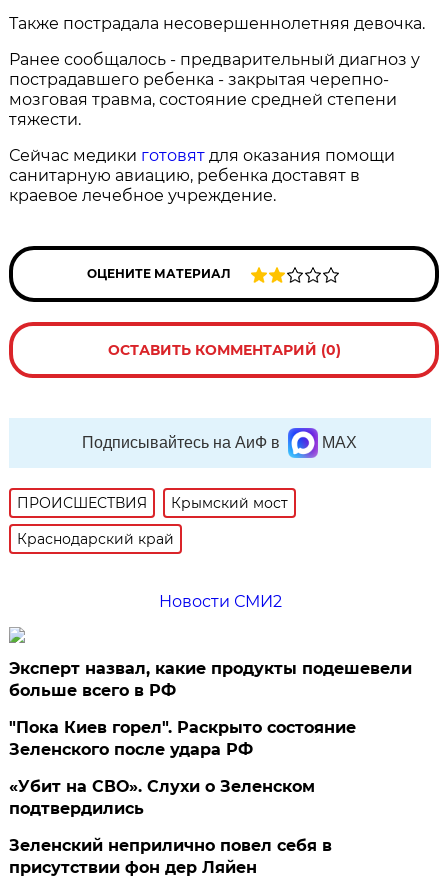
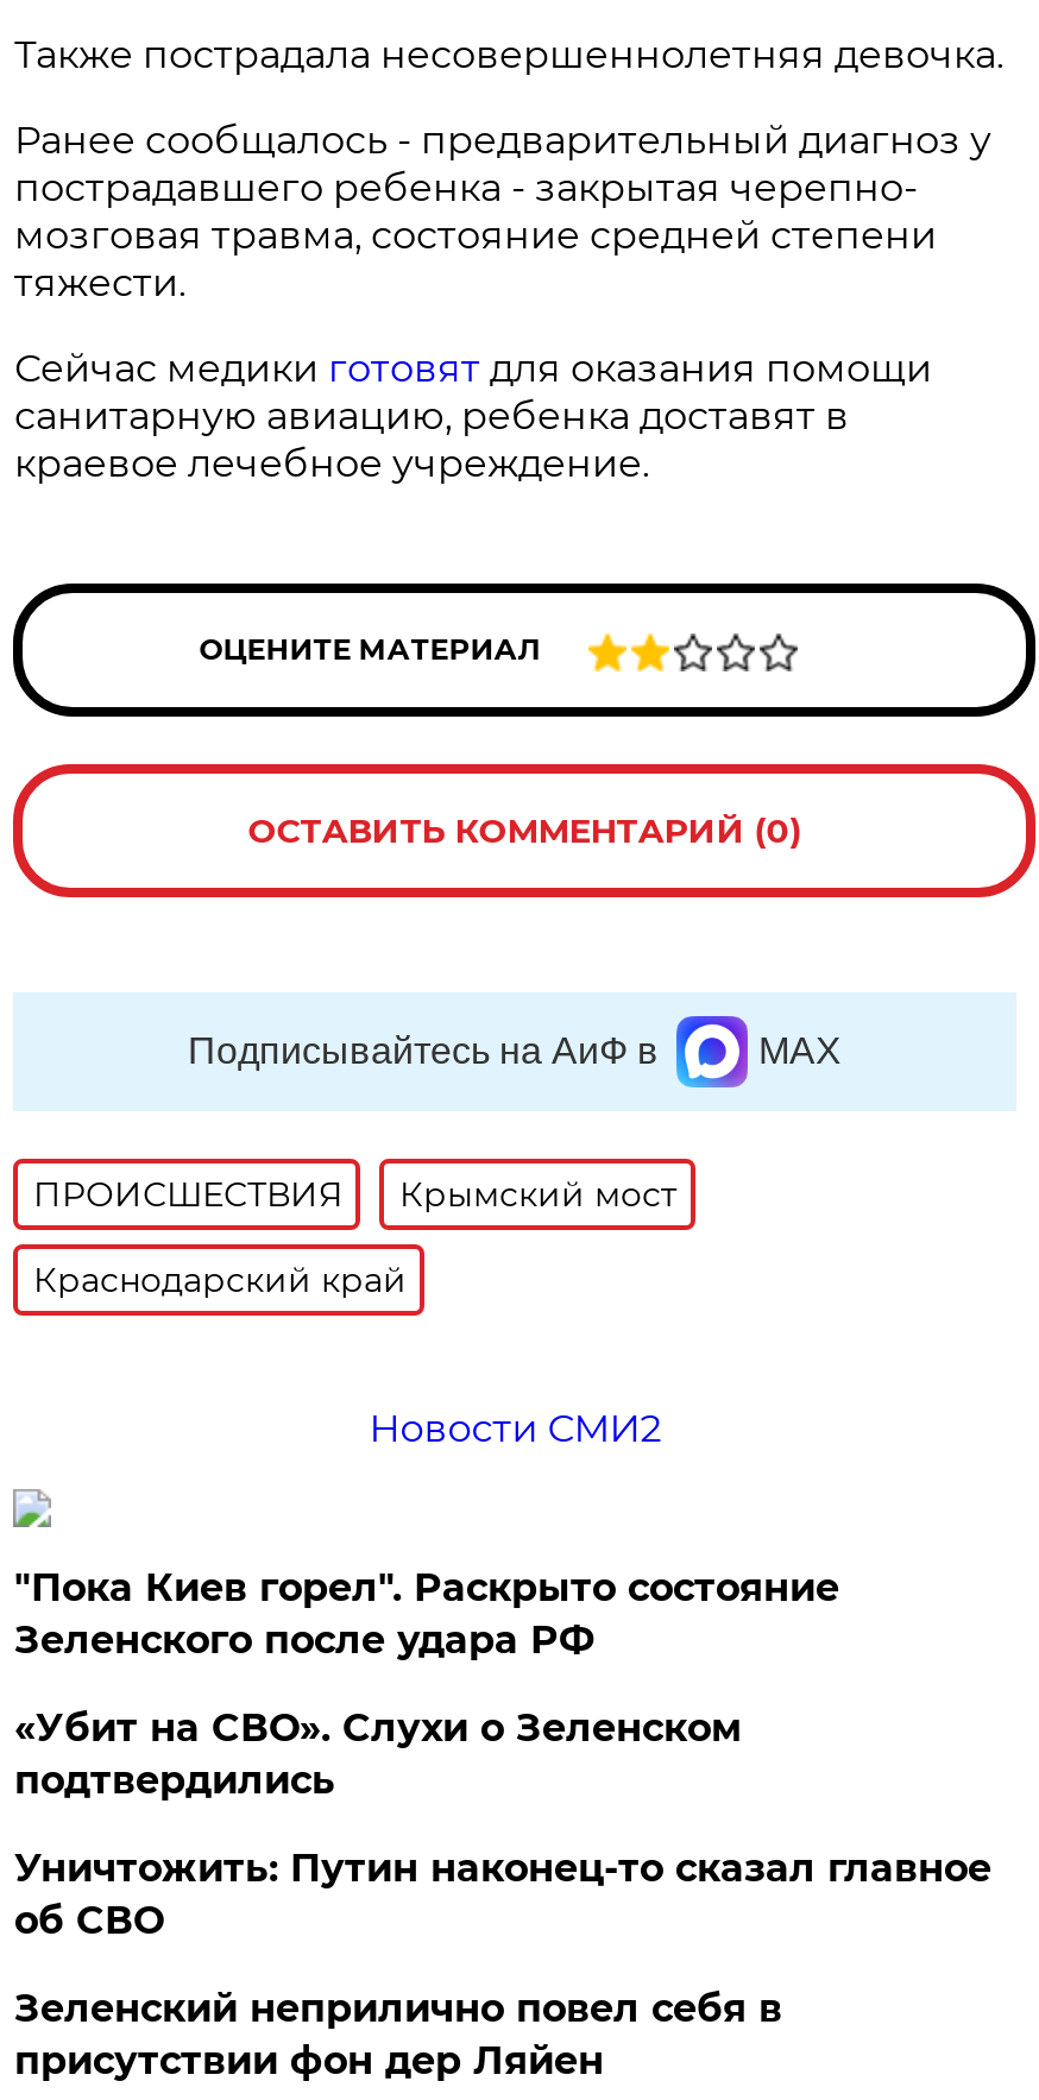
- Эксперт назвал, какие продукты подешевели
- больше всего в РФ

moved up: "Пока Киев горел". Раскрыто состояние | Зеленского после удара РФ | «Убит на СВО». Слухи о Зеленском | подтвердились

+ Уничтожить: Путин наконец-то сказал главное
+ об СВО
